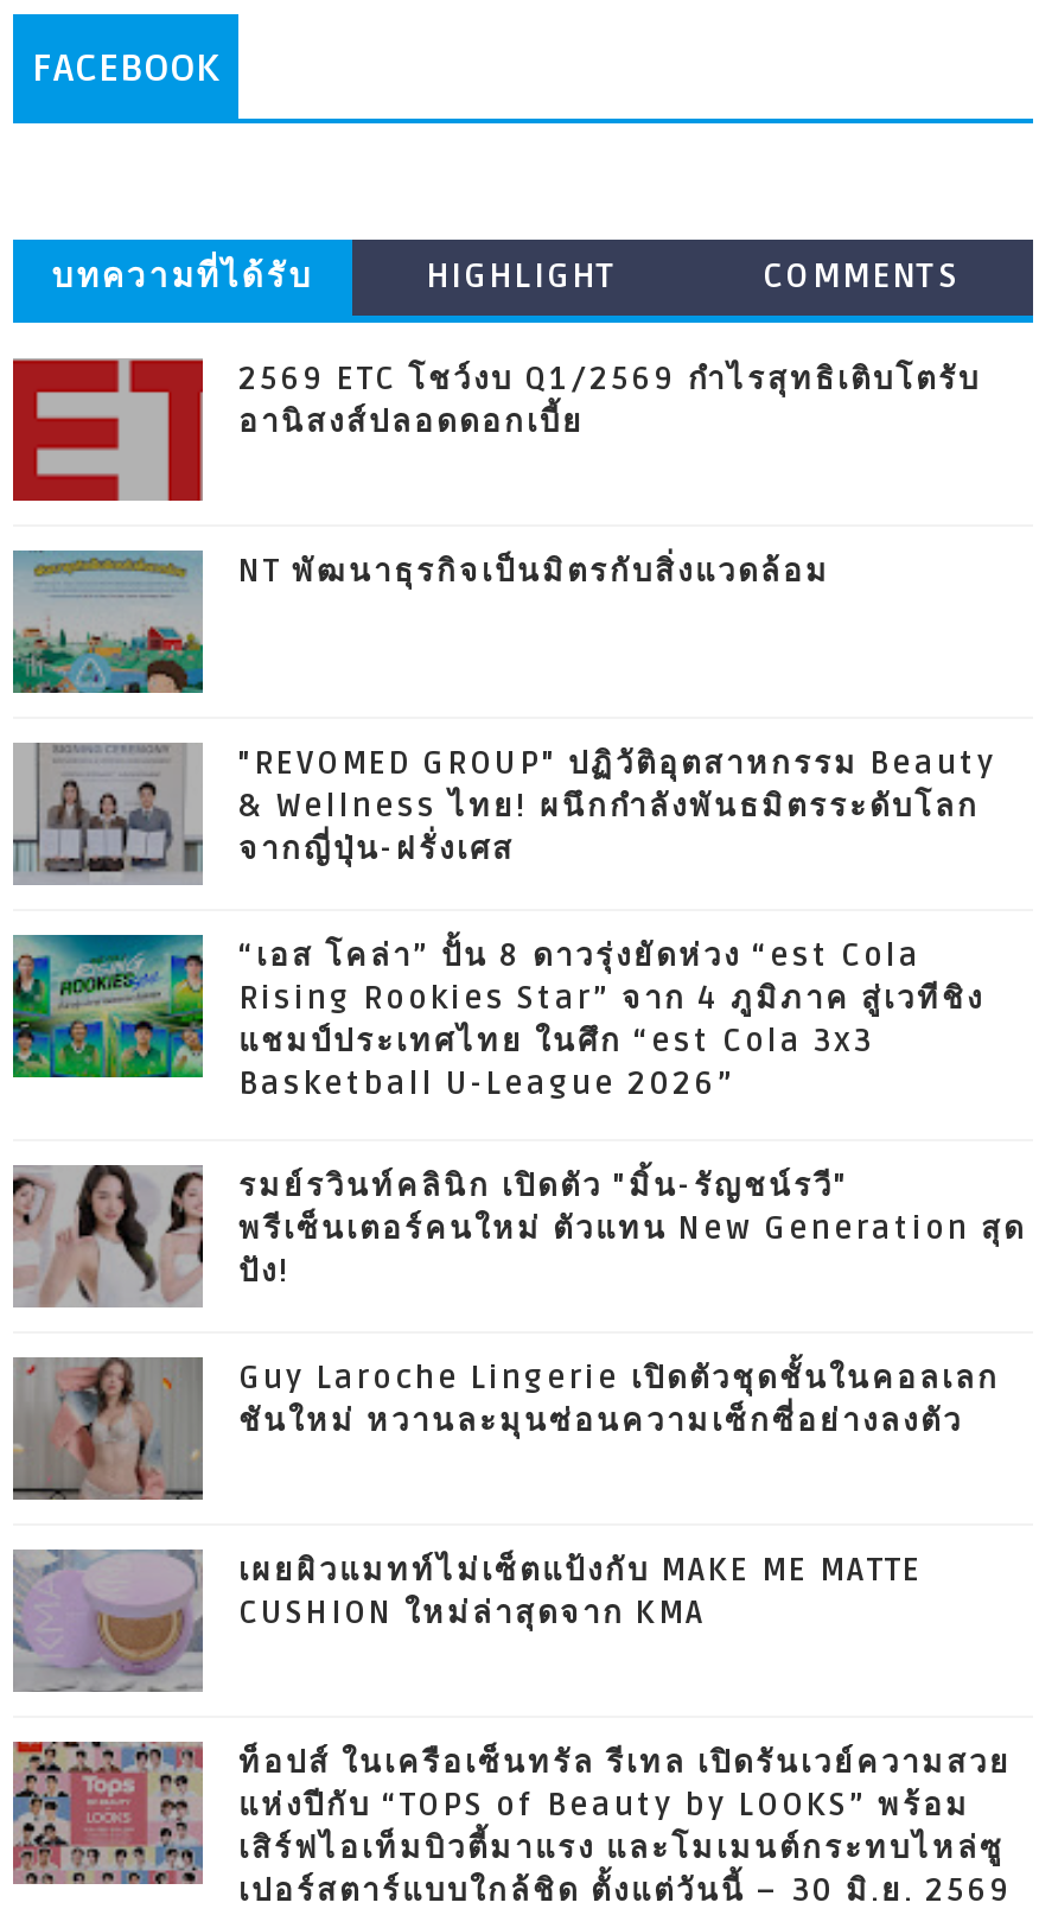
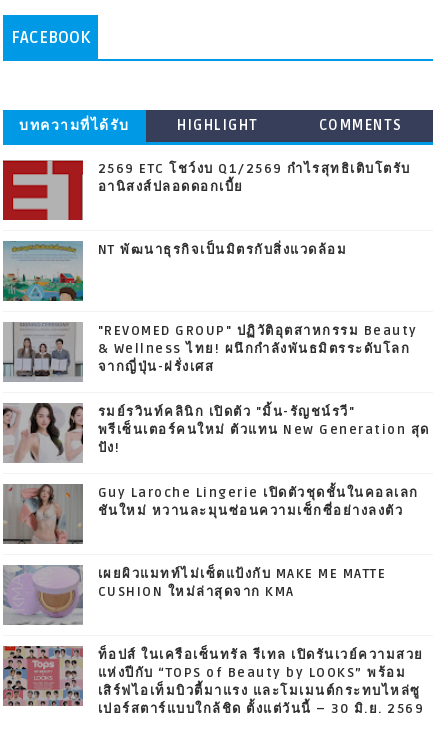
- [image]
- “เอส โคล่า” ปั้น 8 ดาวรุ่งยัดห่วง “est Cola
- Rising Rookies Star” จาก 4 ภูมิภาค สู่เวทีชิง
- แชมป์ประเทศไทย ในศึก “est Cola 3x3
- Basketball U-League 2026”
